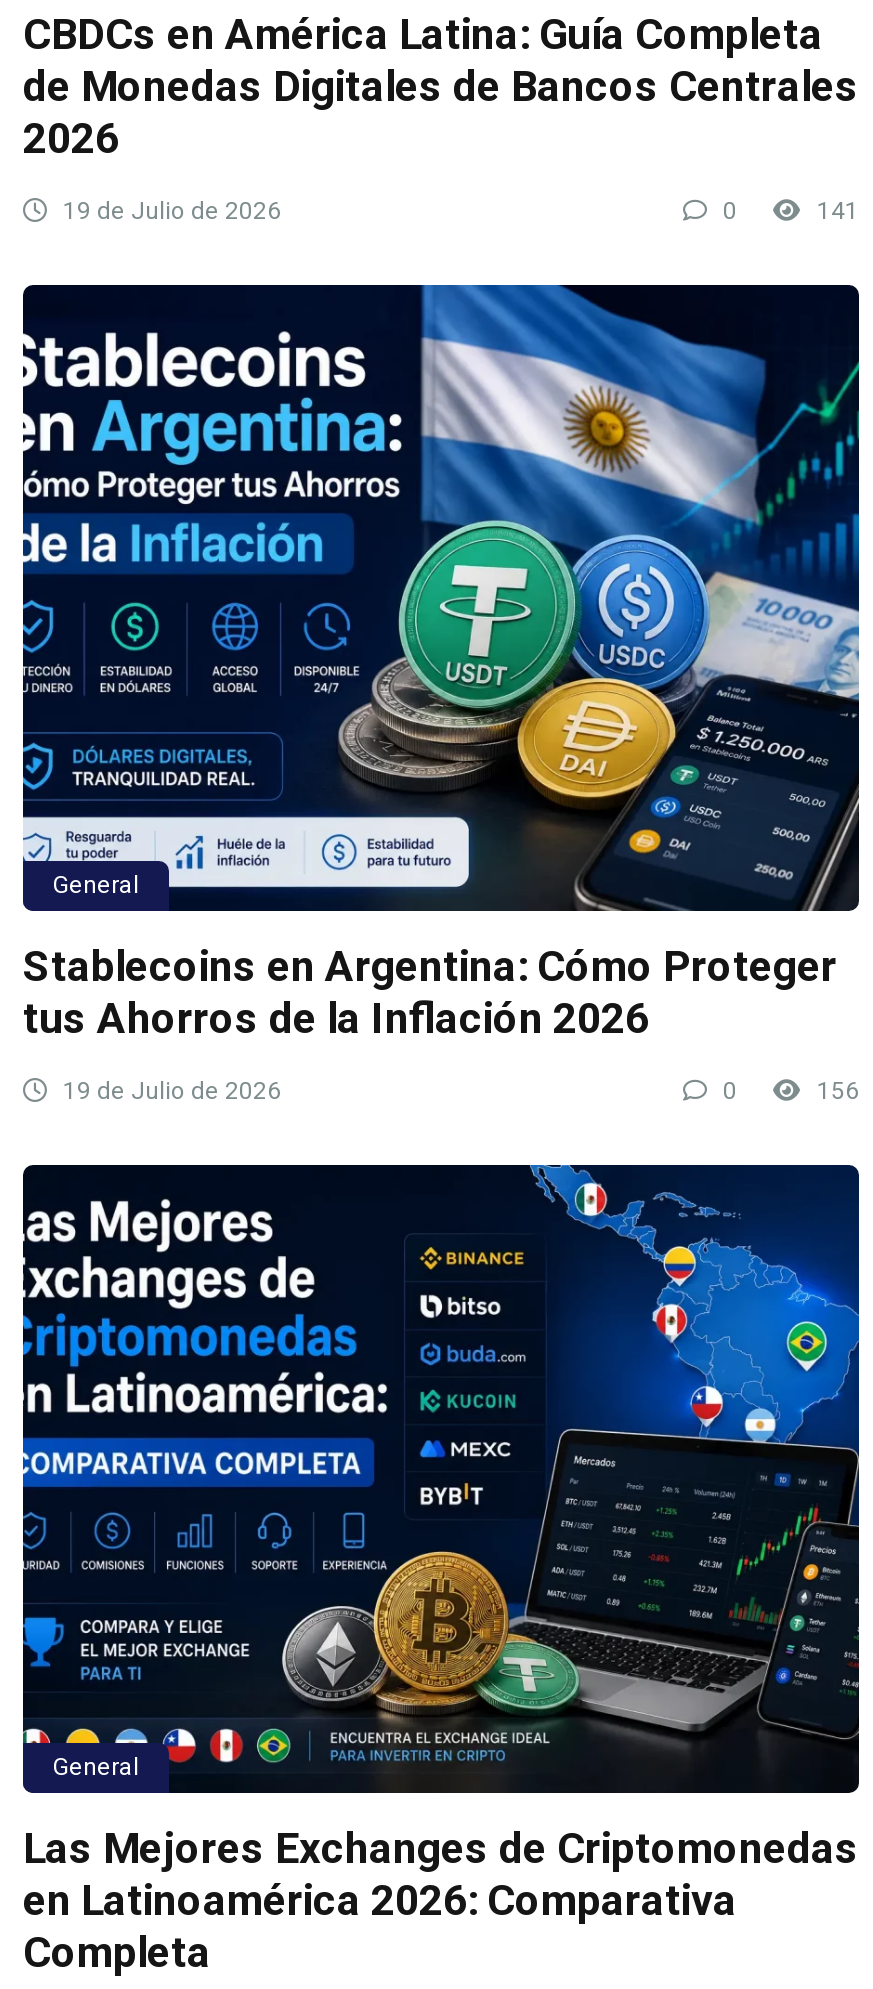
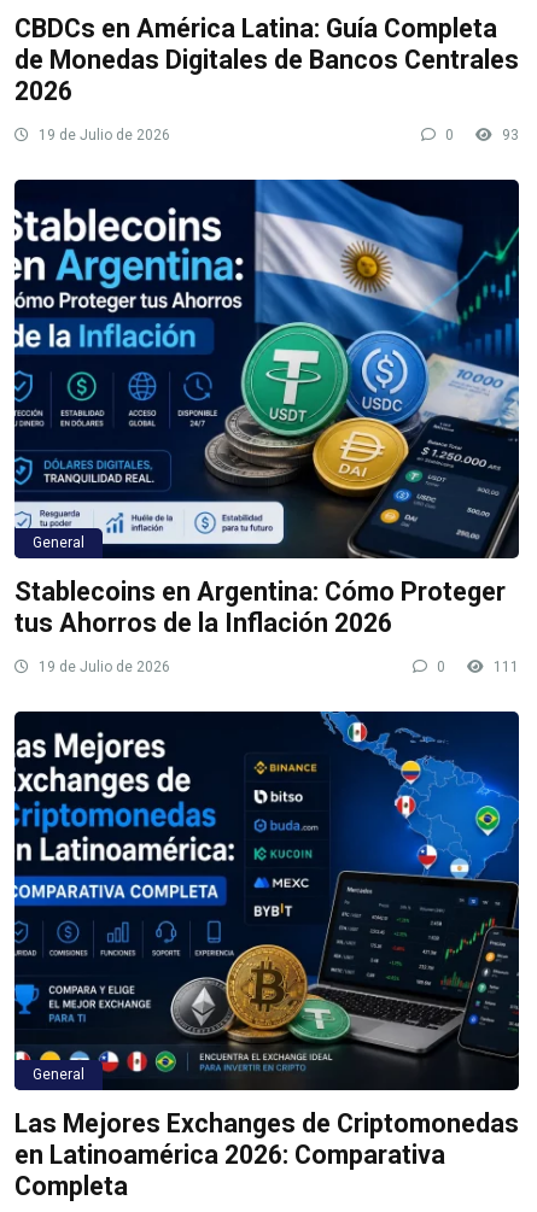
- 141
+ 93

- 156
+ 111
